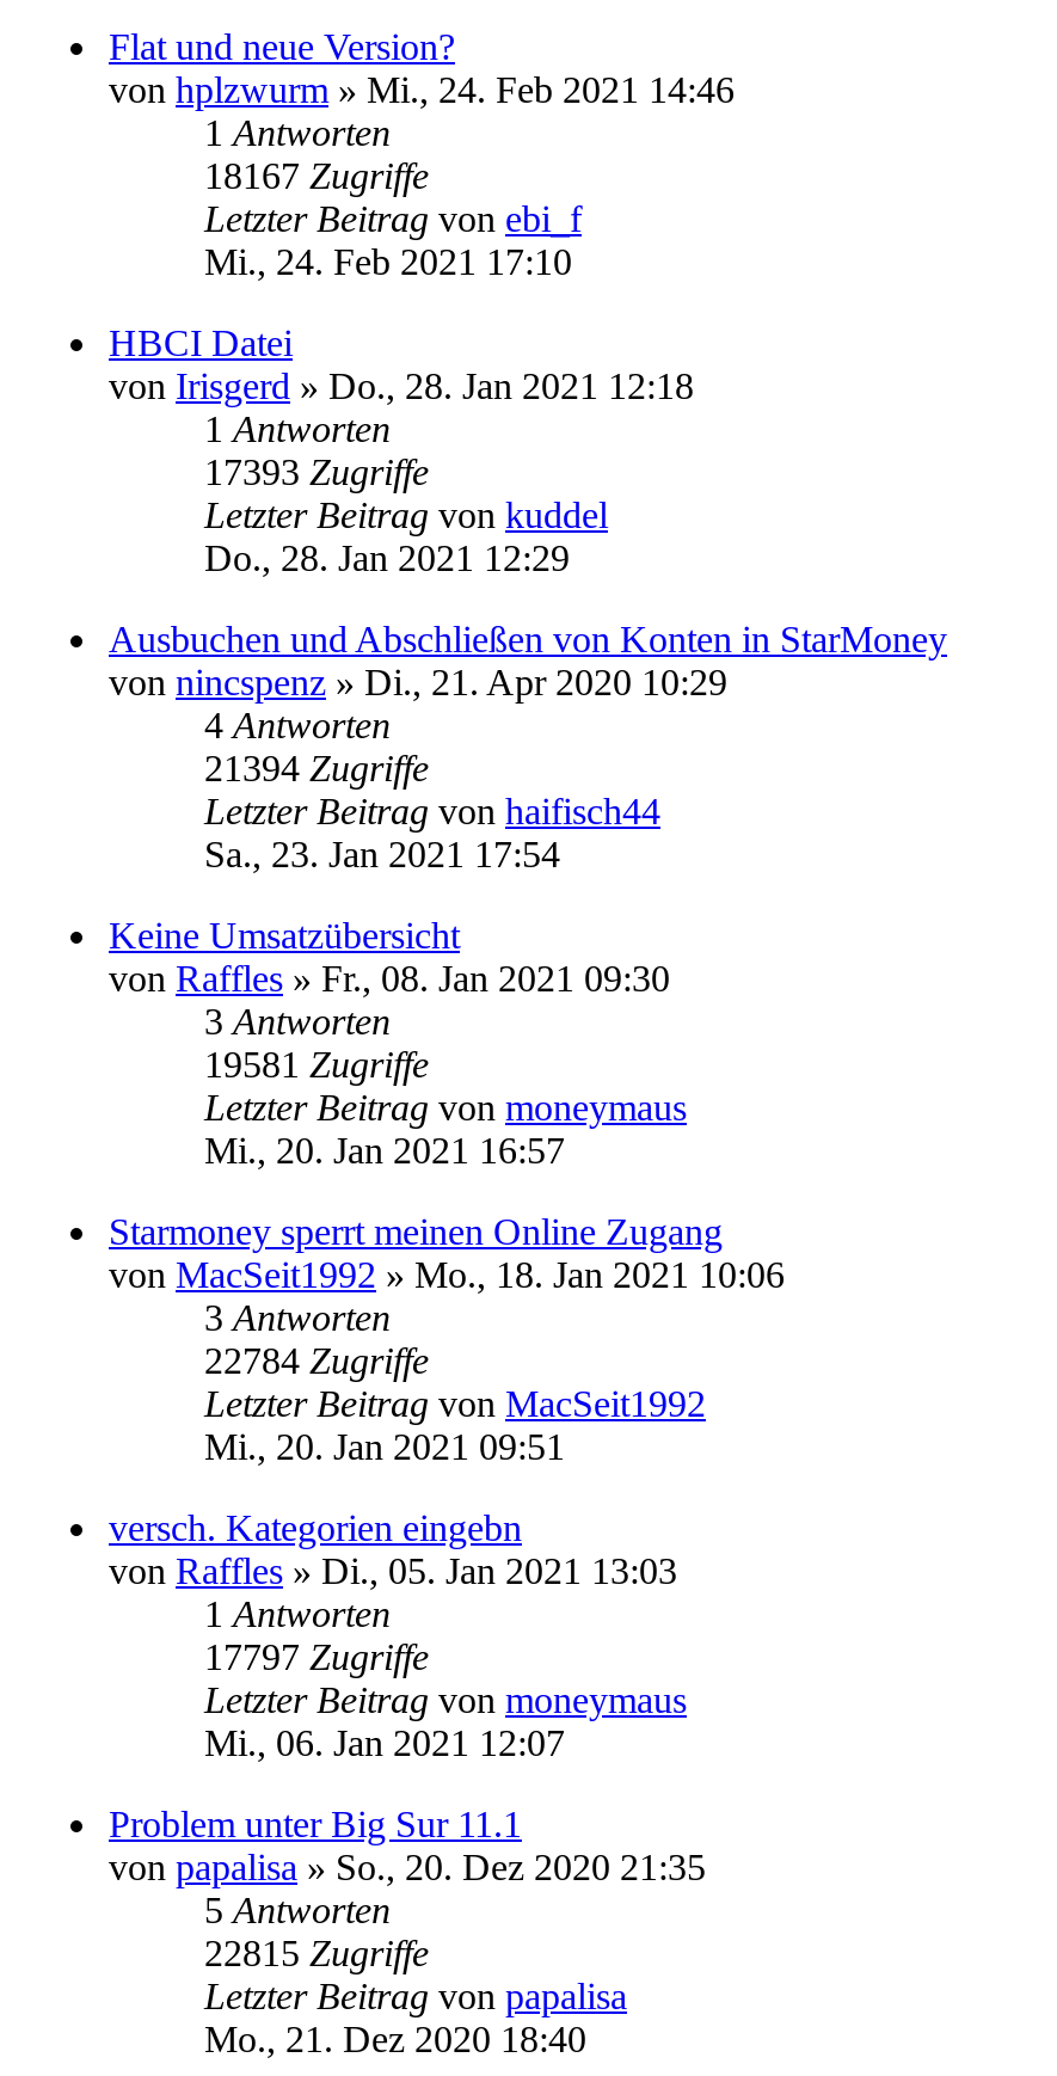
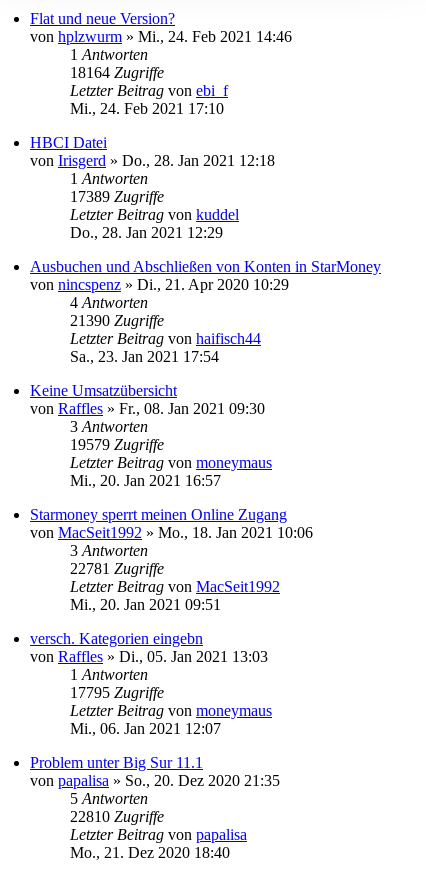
- 18167 Zugriffe
+ 18164 Zugriffe

- 17393 Zugriffe
+ 17389 Zugriffe

- 21394 Zugriffe
+ 21390 Zugriffe

- 19581 Zugriffe
+ 19579 Zugriffe

- 22784 Zugriffe
+ 22781 Zugriffe

- 17797 Zugriffe
+ 17795 Zugriffe

- 22815 Zugriffe
+ 22810 Zugriffe
